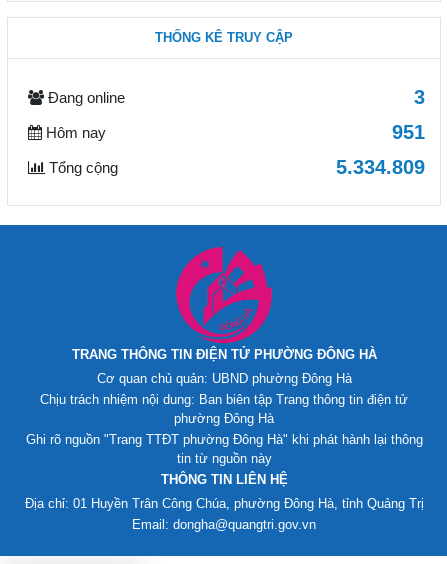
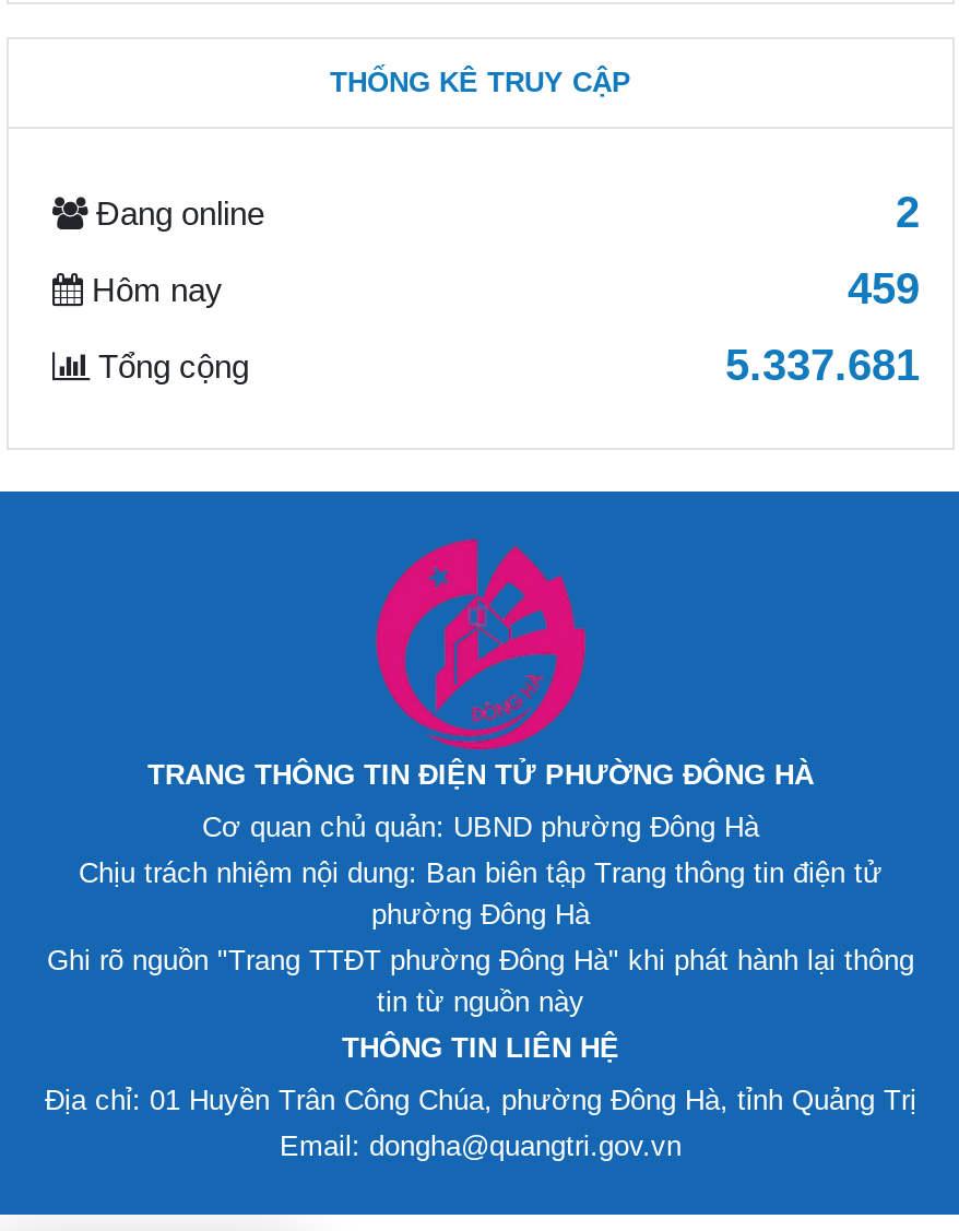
- 3
+ 2

- 951
+ 459

- 5.334.809
+ 5.337.681
